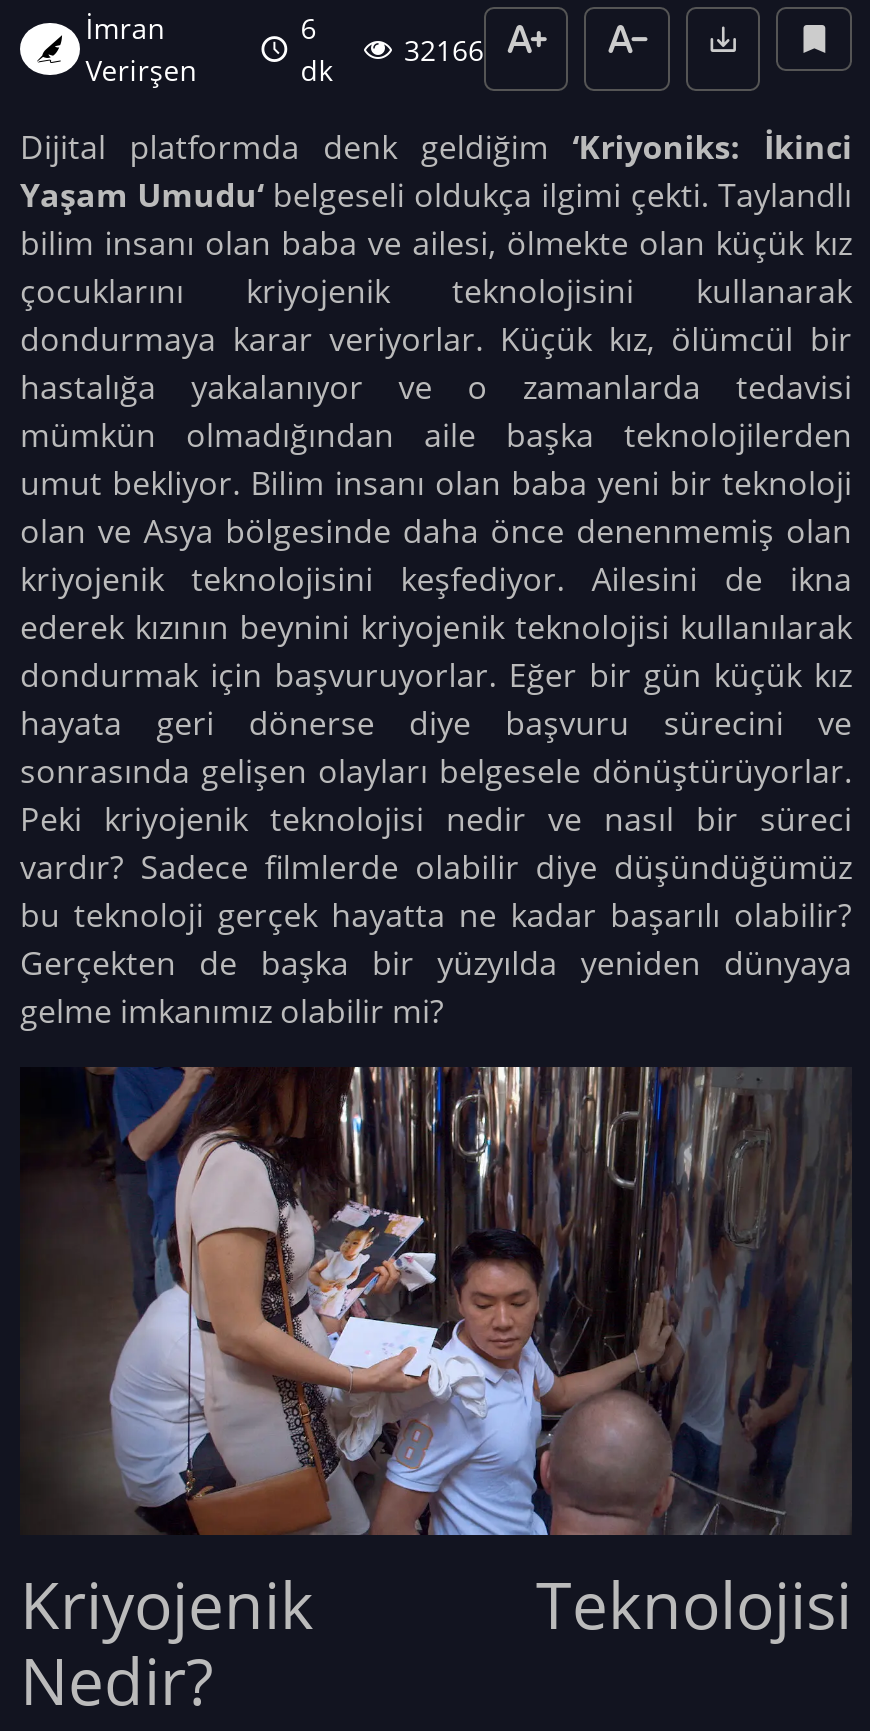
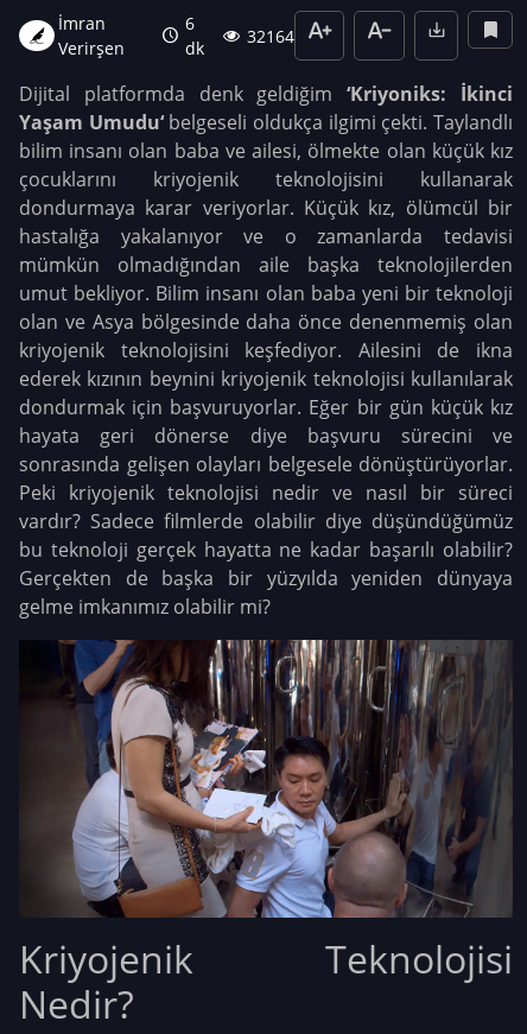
- 32166
+ 32164
